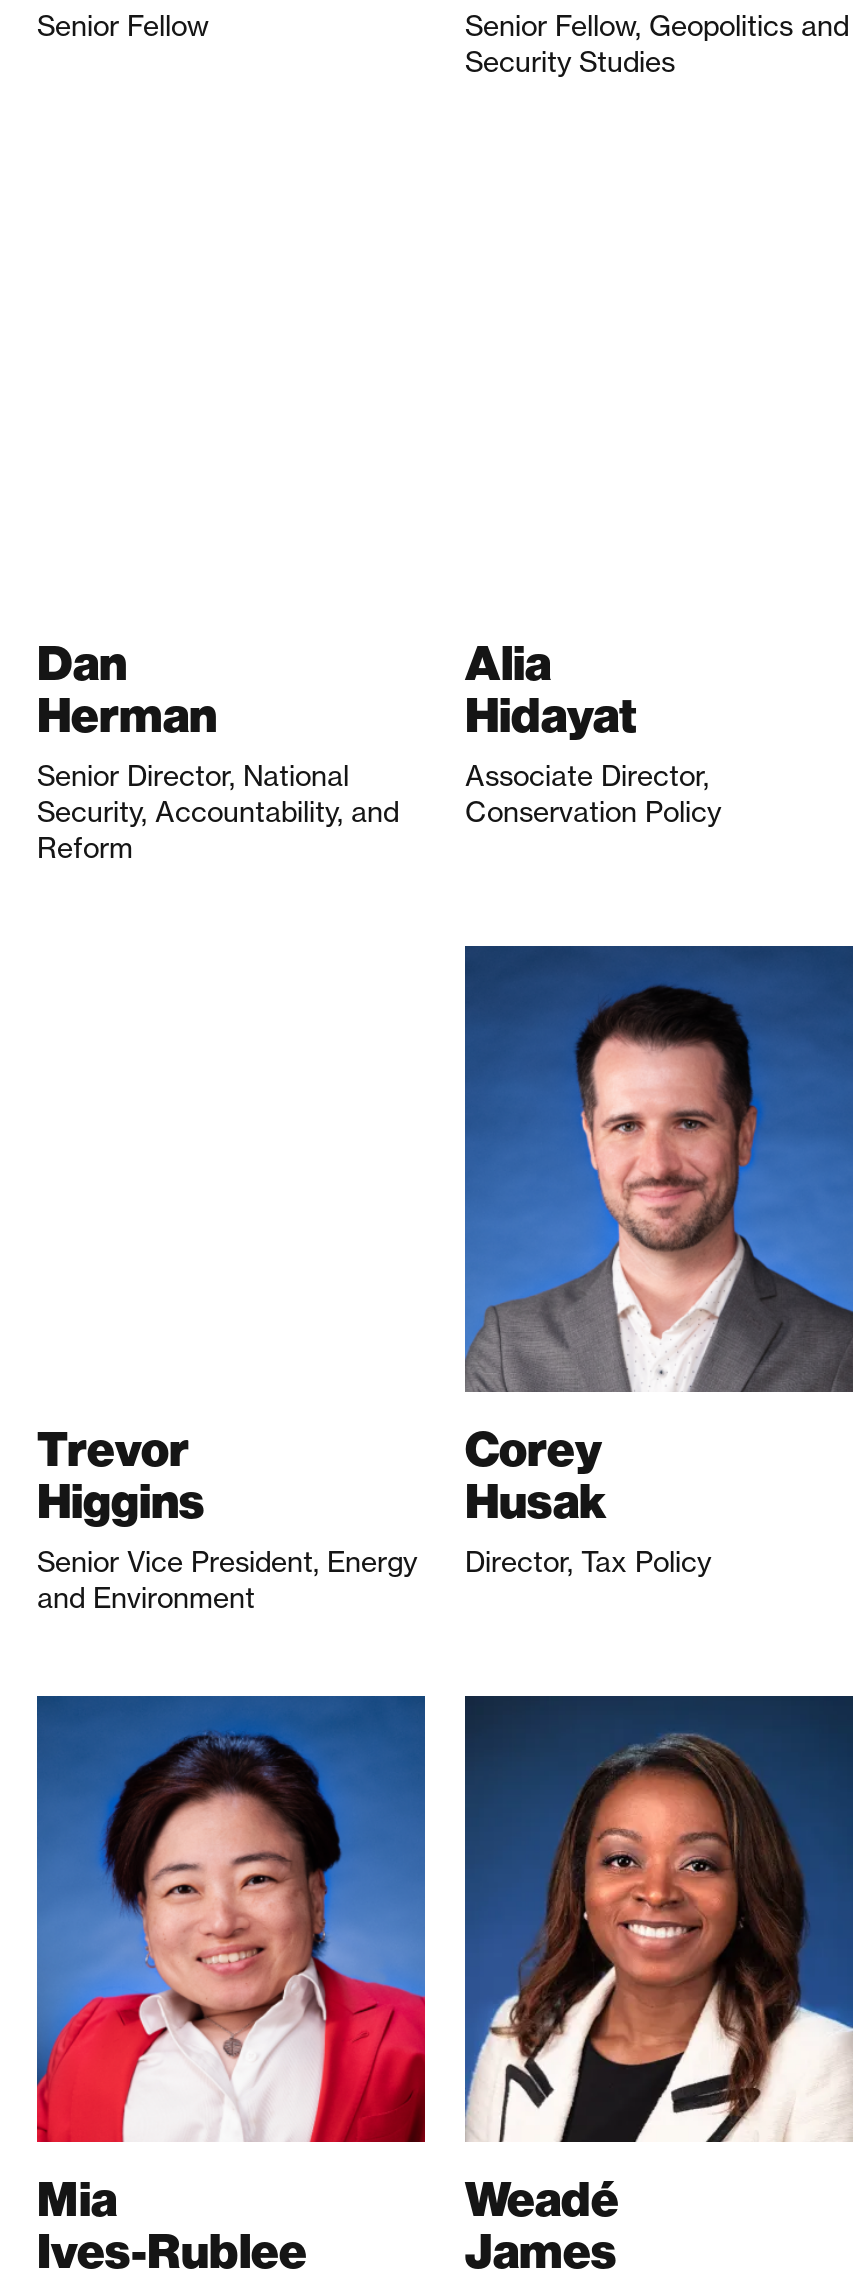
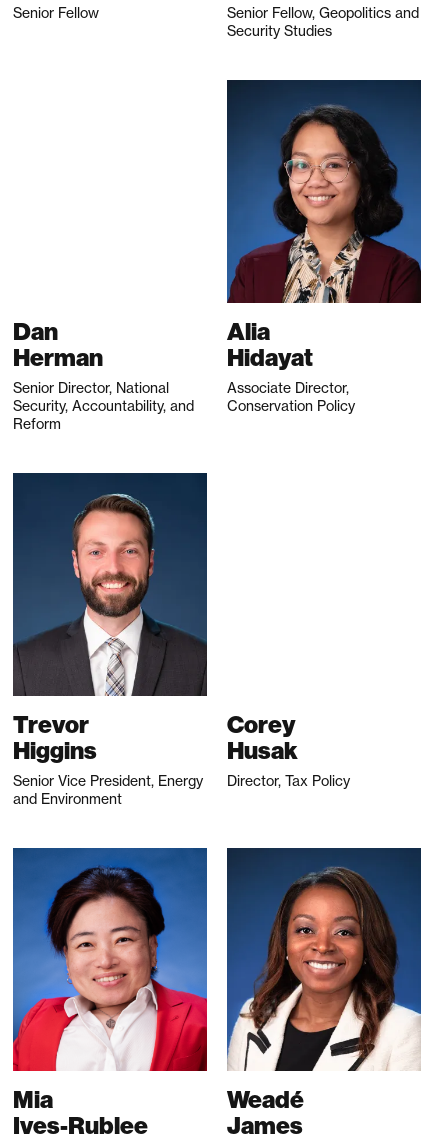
+ [image]

+ [image]

- [image]
